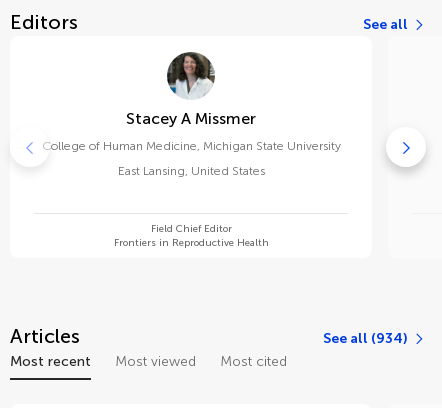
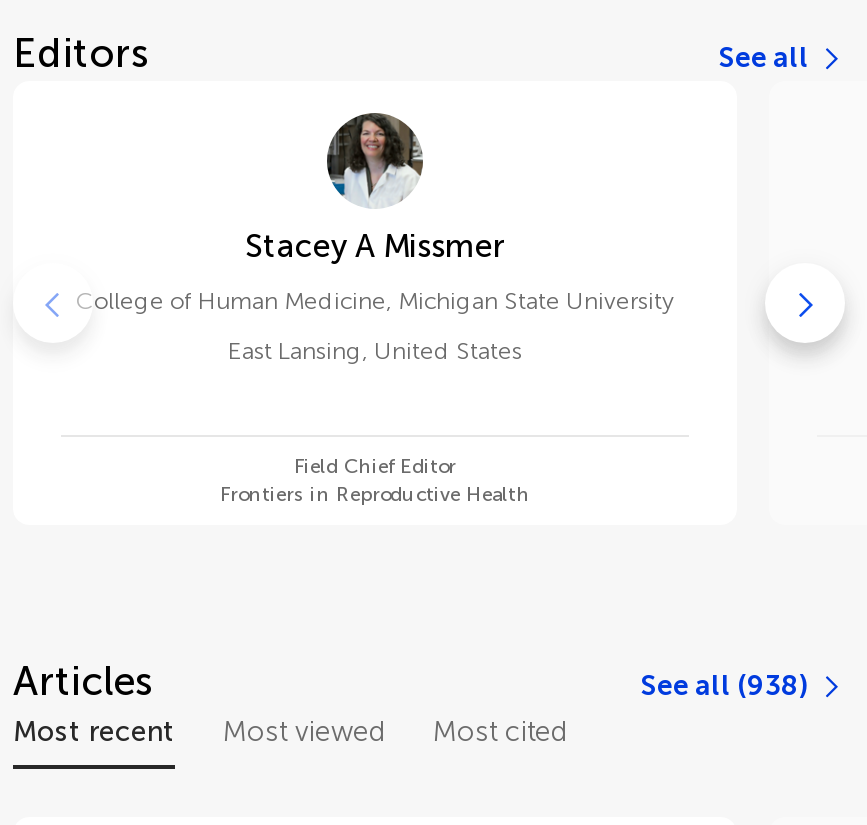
- See all (934)
+ See all (938)
